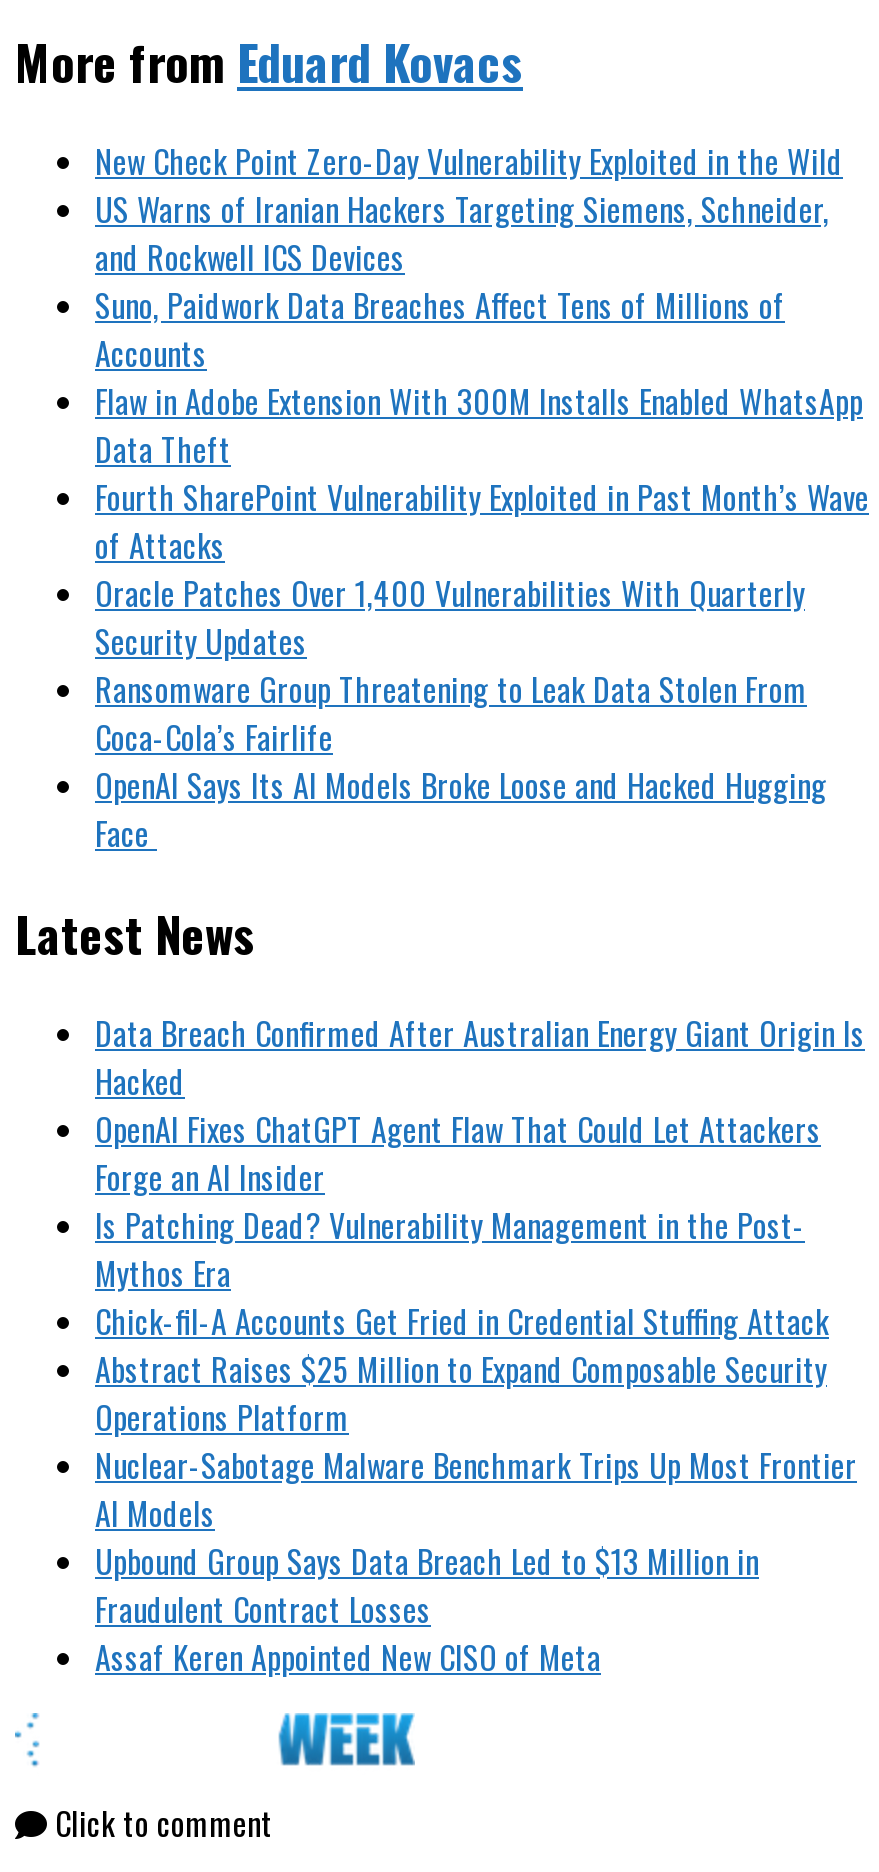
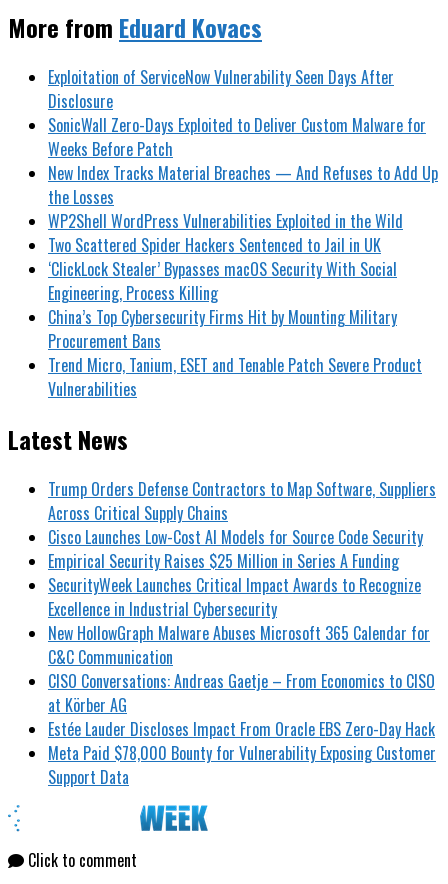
- New Check Point Zero-Day Vulnerability Exploited in the Wild
- US Warns of Iranian Hackers Targeting Siemens, Schneider,
- and Rockwell ICS Devices
- Suno, Paidwork Data Breaches Affect Tens of Millions of
- Accounts
- Flaw in Adobe Extension With 300M Installs Enabled WhatsApp
- Data Theft
- Fourth SharePoint Vulnerability Exploited in Past Month’s Wave
- of Attacks
- Oracle Patches Over 1,400 Vulnerabilities With Quarterly
- Security Updates
- Ransomware Group Threatening to Leak Data Stolen From
- Coca-Cola’s Fairlife
- OpenAI Says Its AI Models Broke Loose and Hacked Hugging
- Face
+ Exploitation of ServiceNow Vulnerability Seen Days After
+ Disclosure
+ SonicWall Zero-Days Exploited to Deliver Custom Malware for
+ Weeks Before Patch
+ New Index Tracks Material Breaches — And Refuses to Add Up
+ the Losses
+ WP2Shell WordPress Vulnerabilities Exploited in the Wild
+ Two Scattered Spider Hackers Sentenced to Jail in UK
+ ‘ClickLock Stealer’ Bypasses macOS Security With Social
+ Engineering, Process Killing
+ China’s Top Cybersecurity Firms Hit by Mounting Military
+ Procurement Bans
+ Trend Micro, Tanium, ESET and Tenable Patch Severe Product
+ Vulnerabilities

- Data Breach Confirmed After Australian Energy Giant Origin Is
- Hacked
- OpenAI Fixes ChatGPT Agent Flaw That Could Let Attackers
- Forge an AI Insider
- Is Patching Dead? Vulnerability Management in the Post-
- Mythos Era
- Chick-fil-A Accounts Get Fried in Credential Stuffing Attack
- Abstract Raises $25 Million to Expand Composable Security
- Operations Platform
- Nuclear-Sabotage Malware Benchmark Trips Up Most Frontier
- AI Models
- Upbound Group Says Data Breach Led to $13 Million in
- Fraudulent Contract Losses
- Assaf Keren Appointed New CISO of Meta
+ Trump Orders Defense Contractors to Map Software, Suppliers
+ Across Critical Supply Chains
+ Cisco Launches Low-Cost AI Models for Source Code Security
+ Empirical Security Raises $25 Million in Series A Funding
+ SecurityWeek Launches Critical Impact Awards to Recognize
+ Excellence in Industrial Cybersecurity
+ New HollowGraph Malware Abuses Microsoft 365 Calendar for
+ C&C Communication
+ CISO Conversations: Andreas Gaetje – From Economics to CISO
+ at Körber AG
+ Estée Lauder Discloses Impact From Oracle EBS Zero-Day Hack
+ Meta Paid $78,000 Bounty for Vulnerability Exposing Customer
+ Support Data
